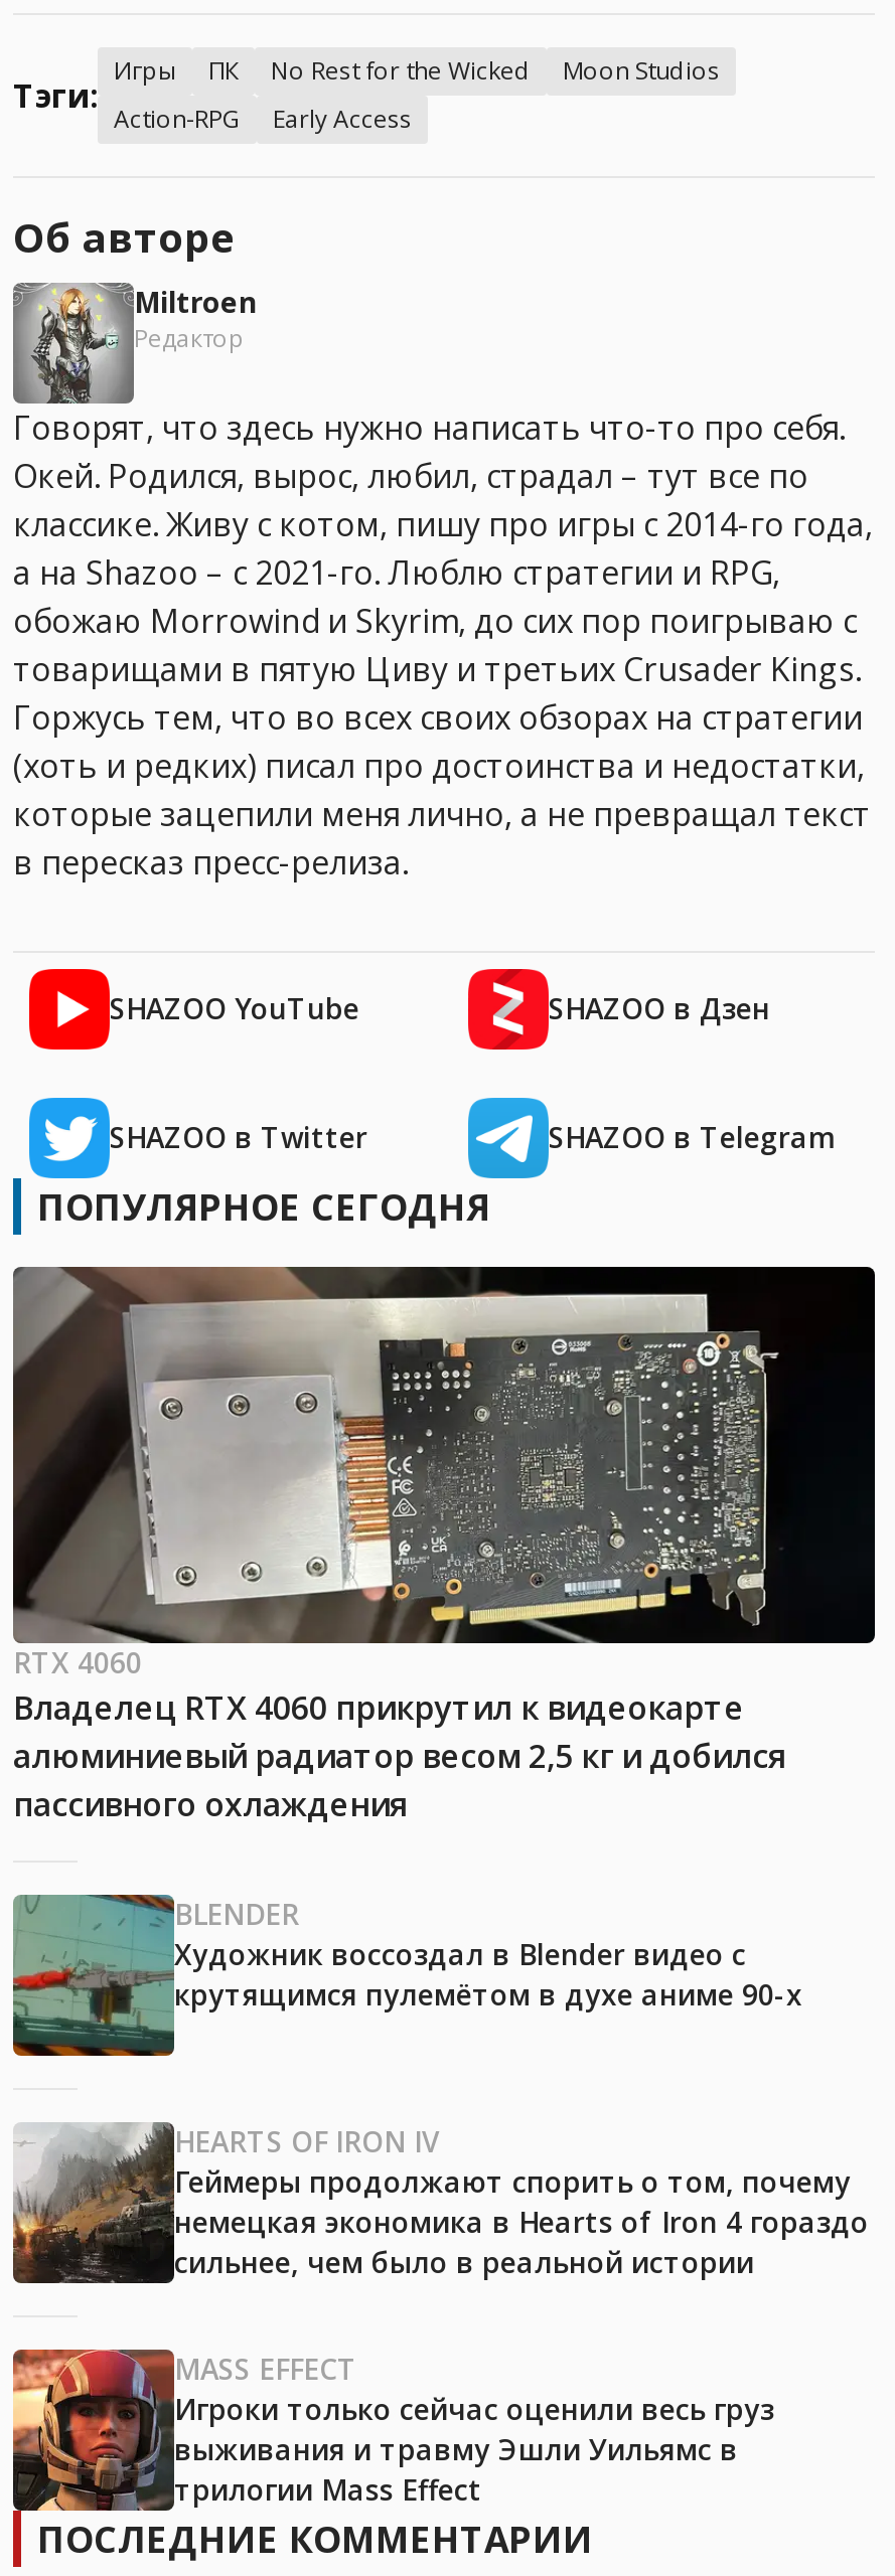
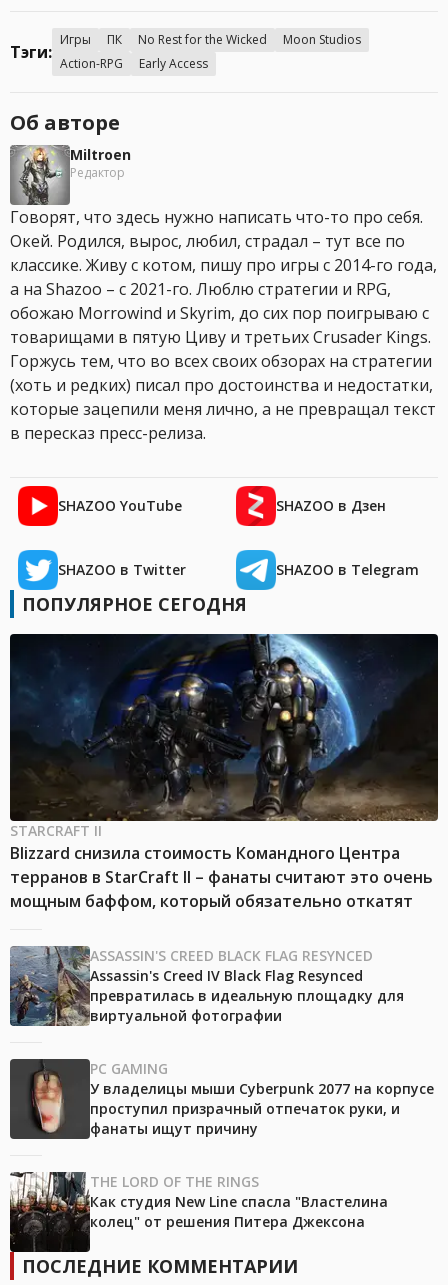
- [image]
- RTX 4060
- Владелец RTX 4060 прикрутил к видеокарте
- алюминиевый радиатор весом 2,5 кг и добился
- пассивного охлаждения
+ [image]
+ STARCRAFT II
+ Blizzard снизила стоимость Командного Центра
+ терранов в StarCraft II – фанаты считают это очень
+ мощным баффом, который обязательно откатят

- [image]
- BLENDER
- Художник воссоздал в Blender видео с
- крутящимся пулемётом в духе аниме 90-х
+ [image]
+ ASSASSIN'S CREED BLACK FLAG RESYNCED
+ Assassin's Creed IV Black Flag Resynced
+ превратилась в идеальную площадку для
+ виртуальной фотографии

- [image]
- HEARTS OF IRON IV
- Геймеры продолжают спорить о том, почему
- немецкая экономика в Hearts of Iron 4 гораздо
- сильнее, чем было в реальной истории
+ [image]
+ PC GAMING
+ У владелицы мыши Cyberpunk 2077 на корпусе
+ проступил призрачный отпечаток руки, и
+ фанаты ищут причину

- [image]
- MASS EFFECT
- Игроки только сейчас оценили весь груз
- выживания и травму Эшли Уильямс в
- трилогии Mass Effect
+ [image]
+ THE LORD OF THE RINGS
+ Как студия New Line спасла "Властелина
+ колец" от решения Питера Джексона
